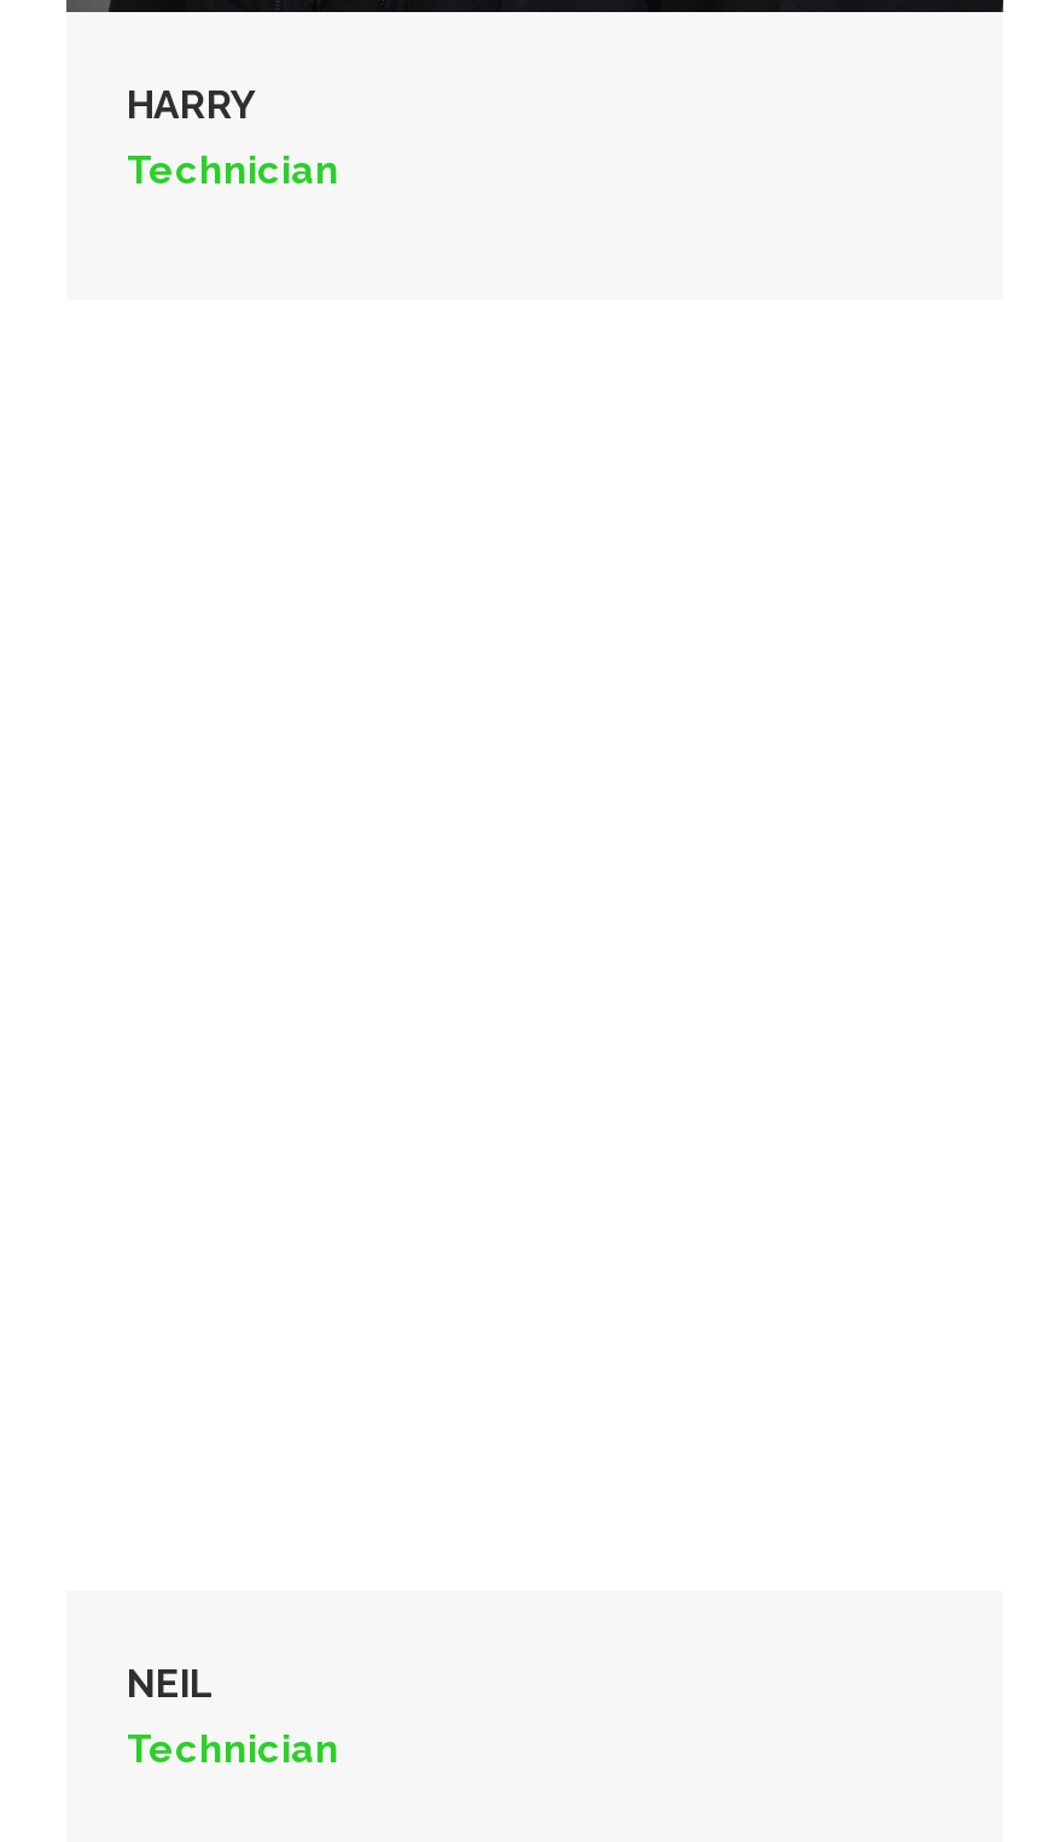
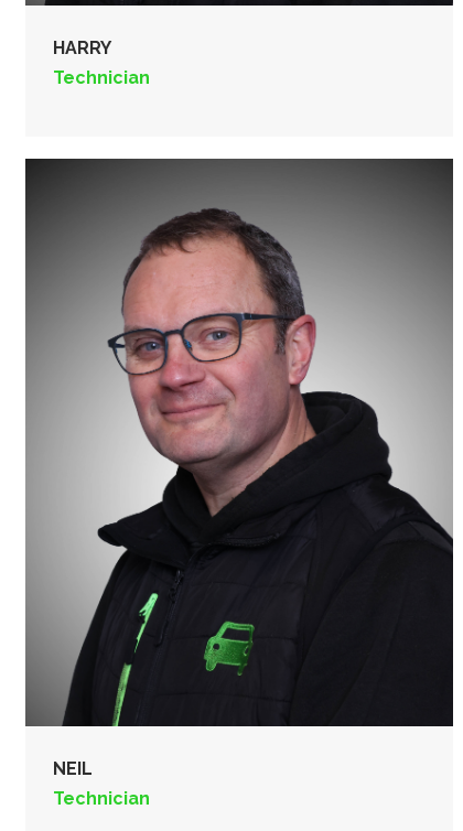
+ [image]
